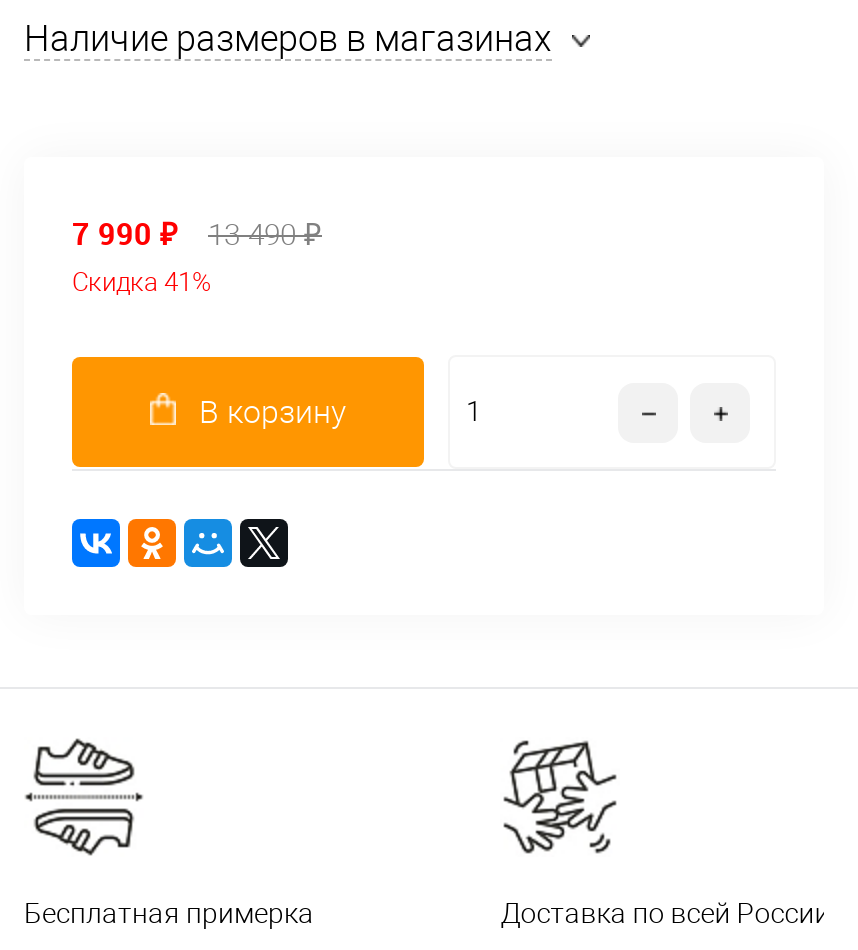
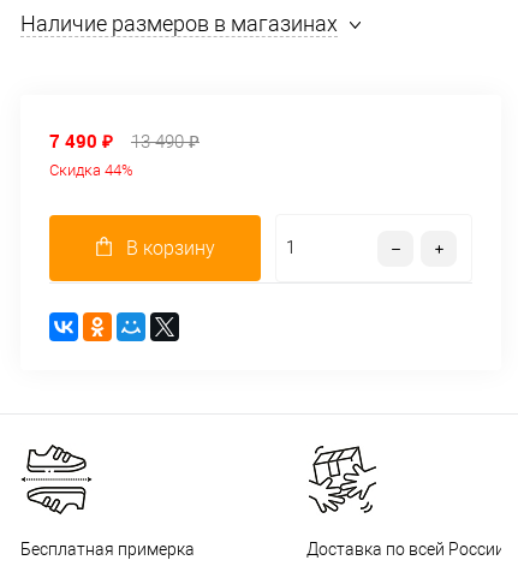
- 7 990 ₽
+ 7 490 ₽

- Скидка 41%
+ Скидка 44%
